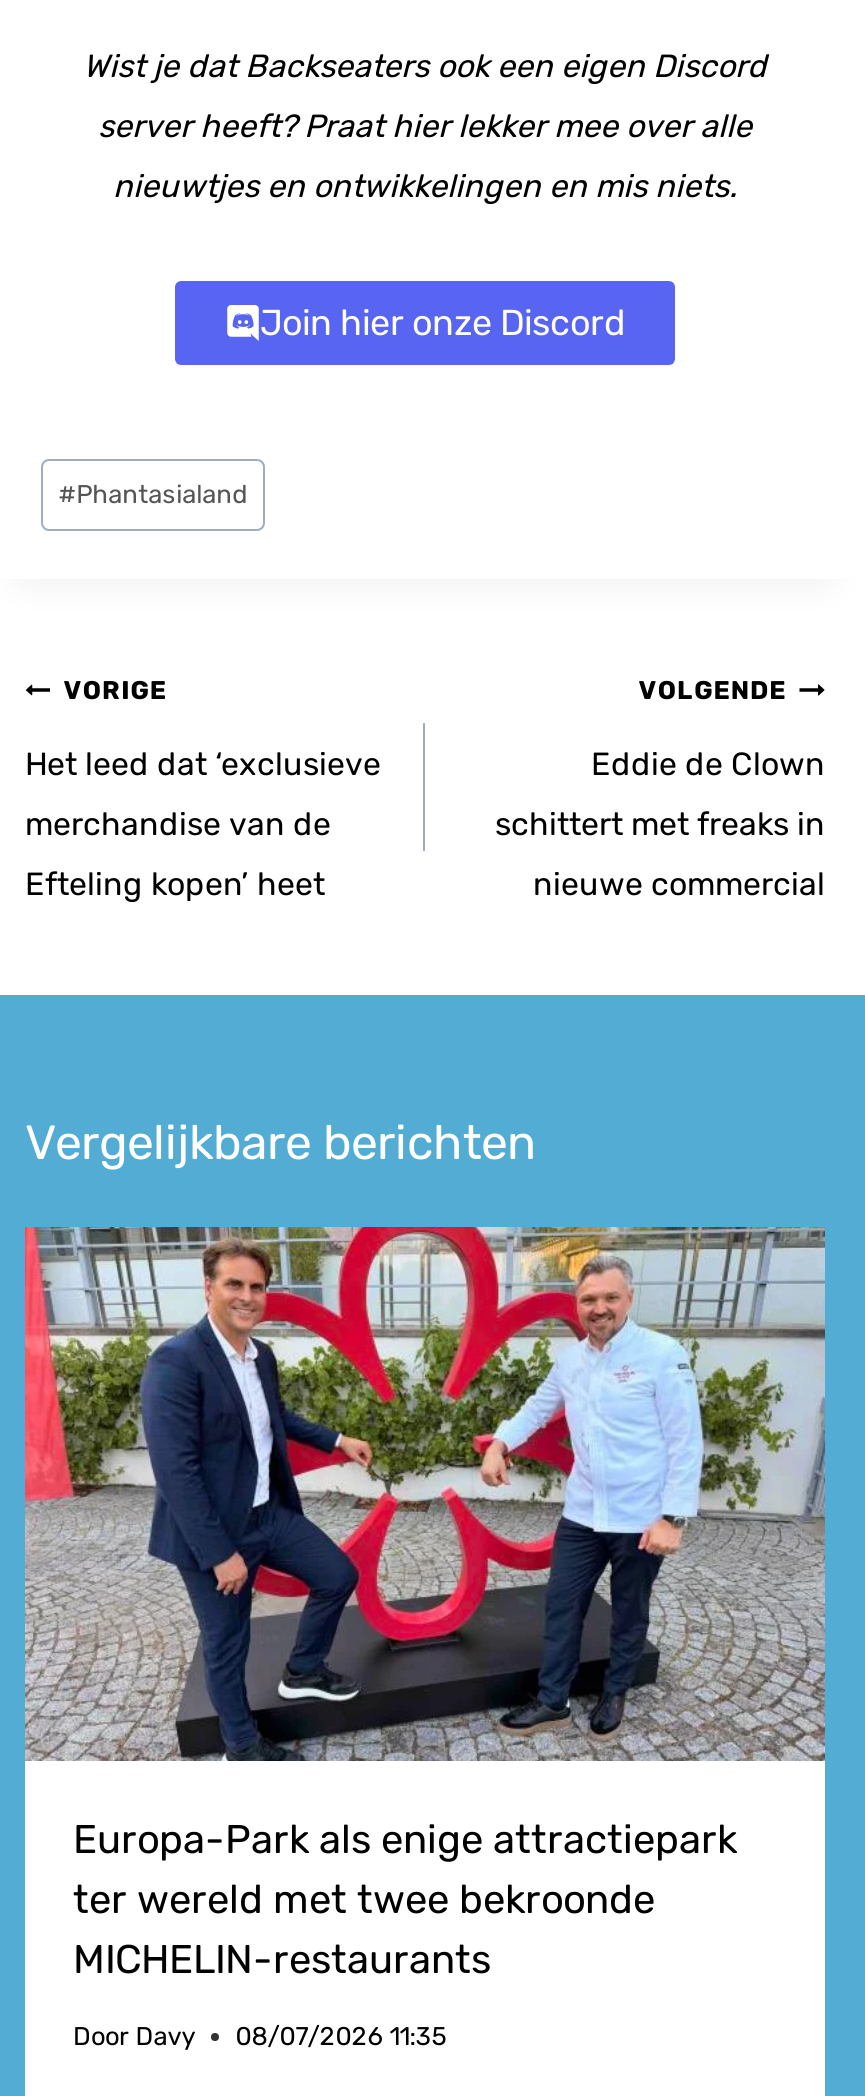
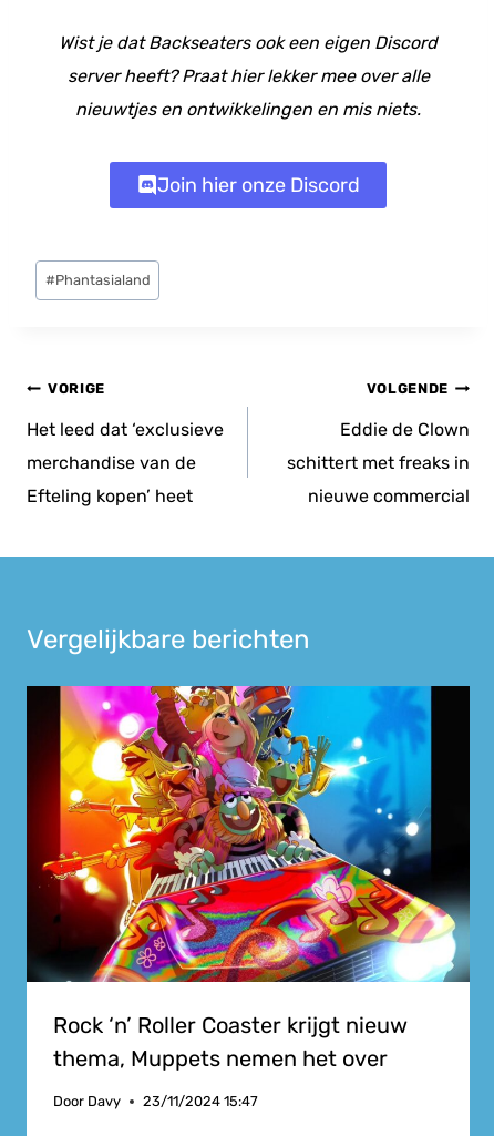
- [image]
- Europa-Park als enige attractiepark
- ter wereld met twee bekroonde
- MICHELIN-restaurants
+ [image]
+ Rock ‘n’ Roller Coaster krijgt nieuw
+ thema, Muppets nemen het over

- Door Davy 08/07/2026 11:35
+ Door Davy 23/11/2024 15:47
